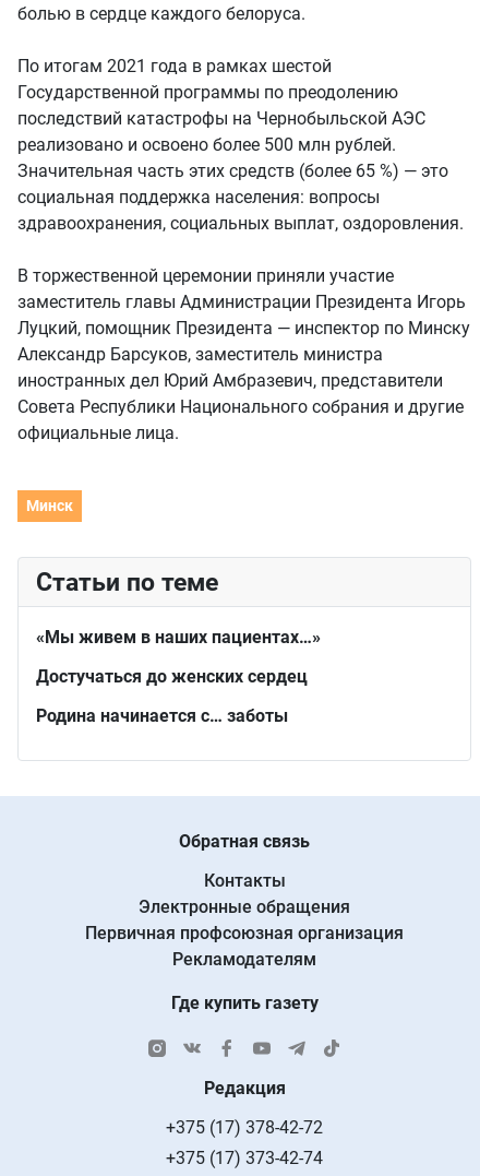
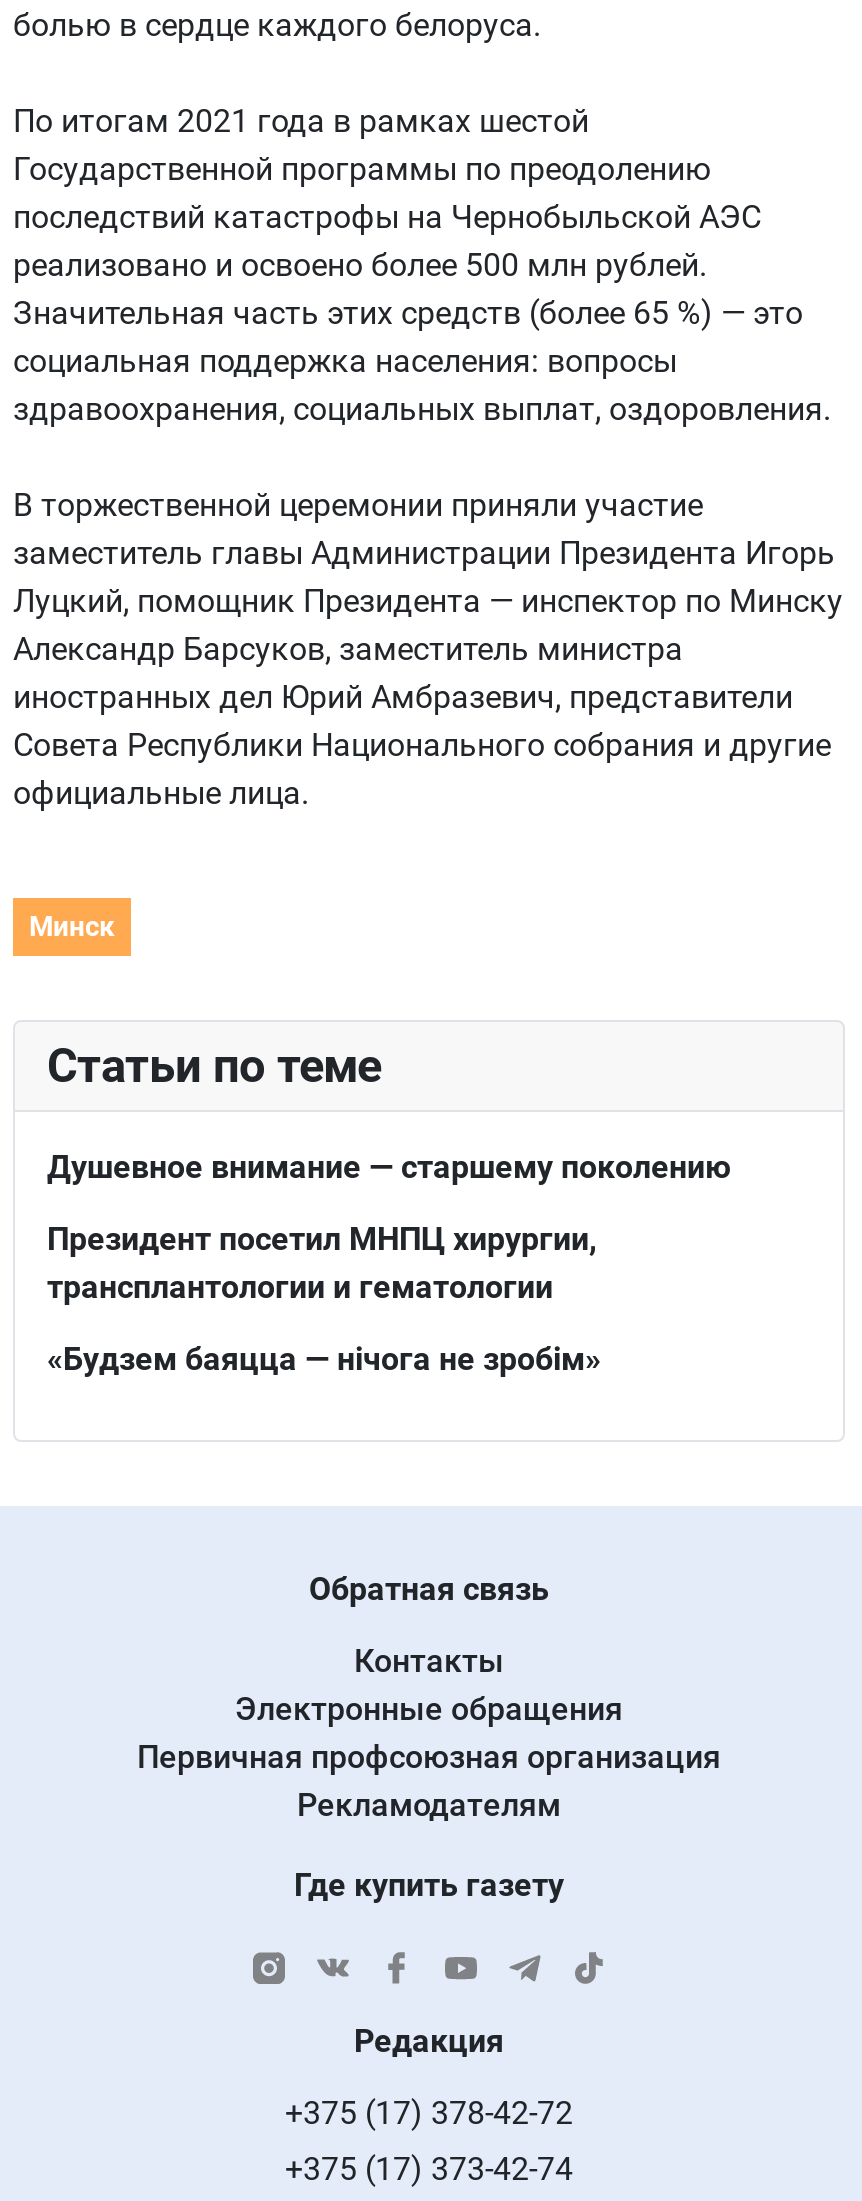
- «Мы живем в наших пациентах…»
+ Душевное внимание — старшему поколению

- Достучаться до женских сердец
+ Президент посетил МНПЦ хирургии,
+ трансплантологии и гематологии

- Родина начинается с… заботы
+ «Будзем баяцца — нічога не зробім»
